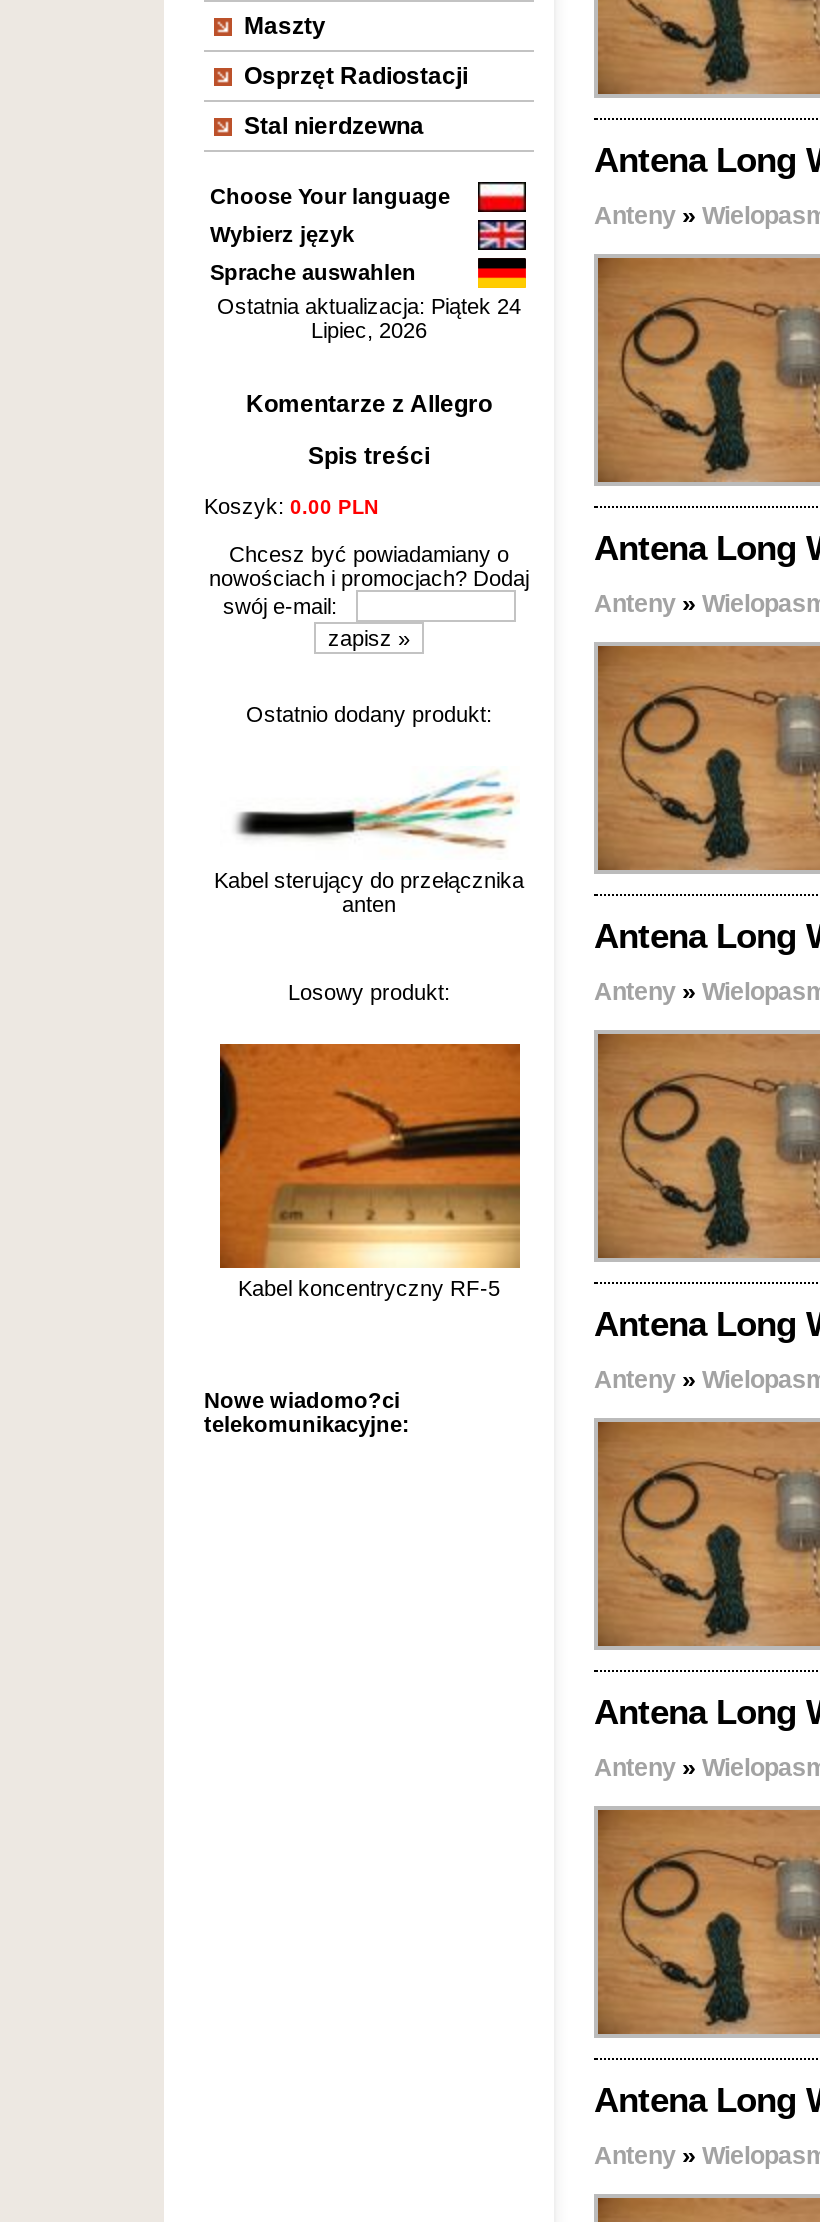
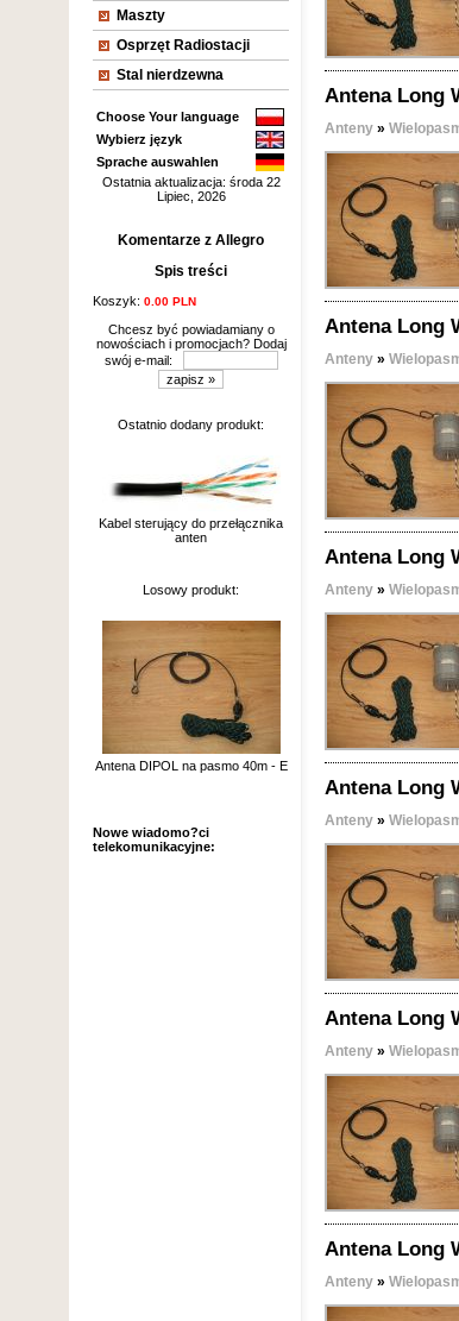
- Ostatnia aktualizacja: Piątek 24
+ Ostatnia aktualizacja: środa 22

- [image]
- Kabel koncentryczny RF-5
+ [image]
+ Antena DIPOL na pasmo 40m - E
